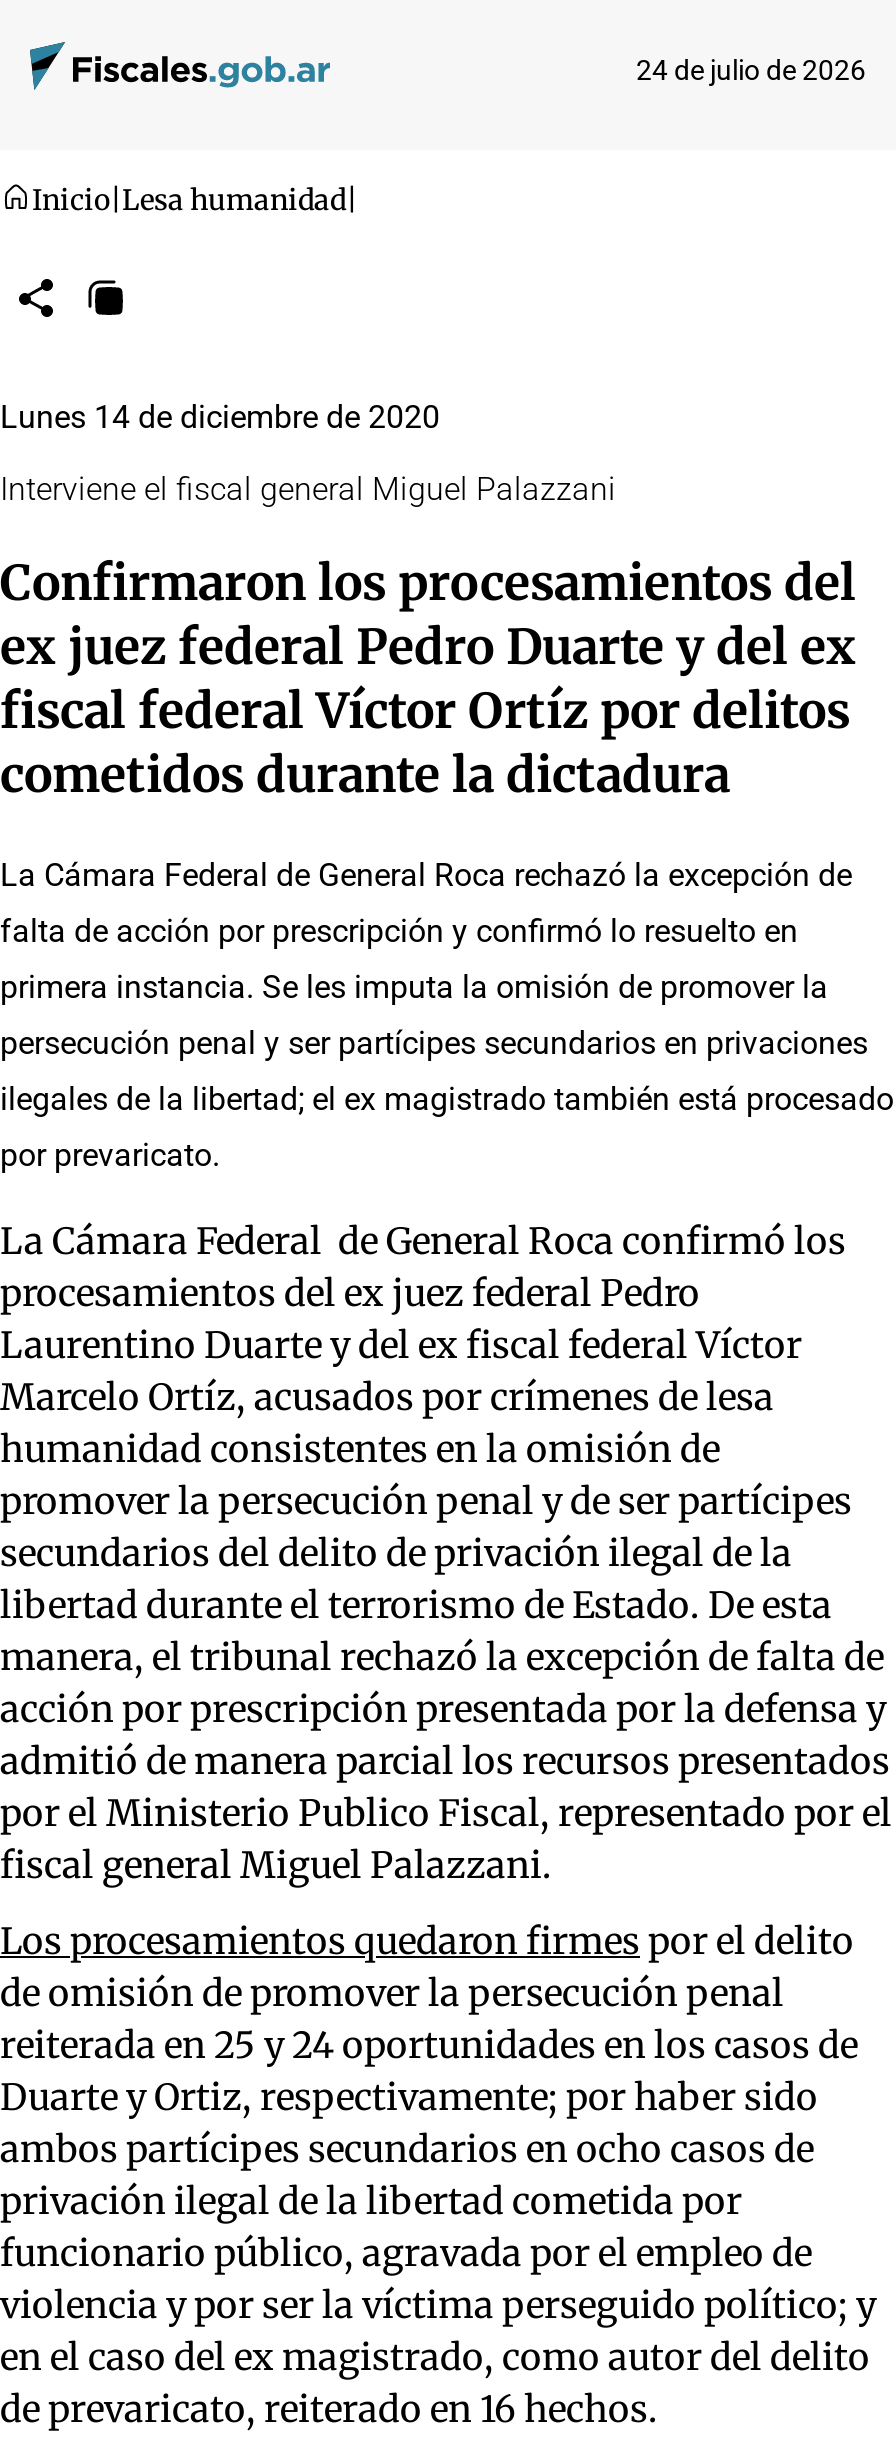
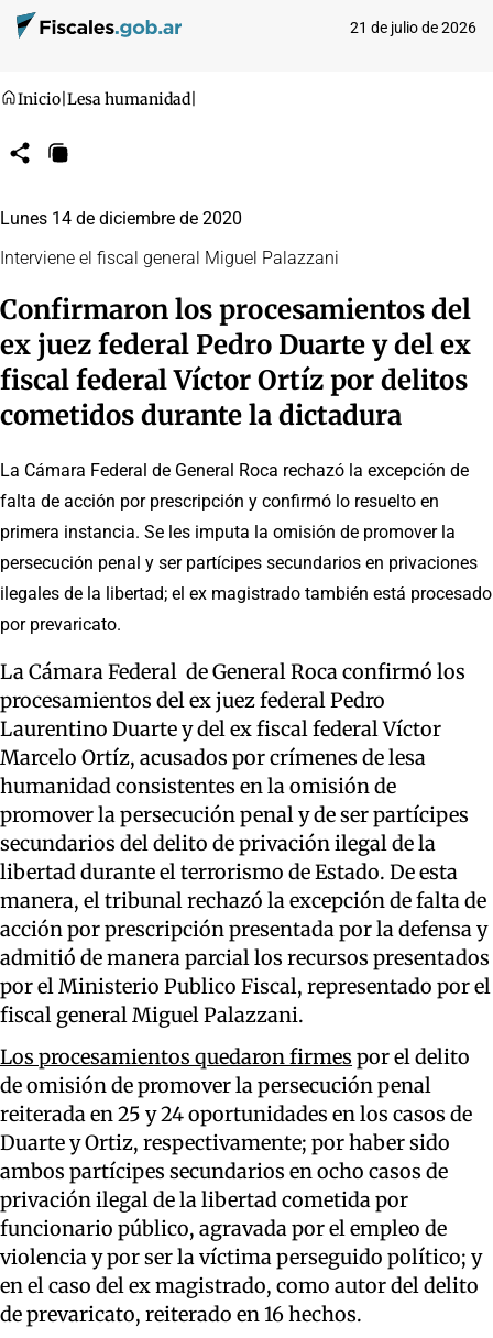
- 24 de julio de 2026
+ 21 de julio de 2026
